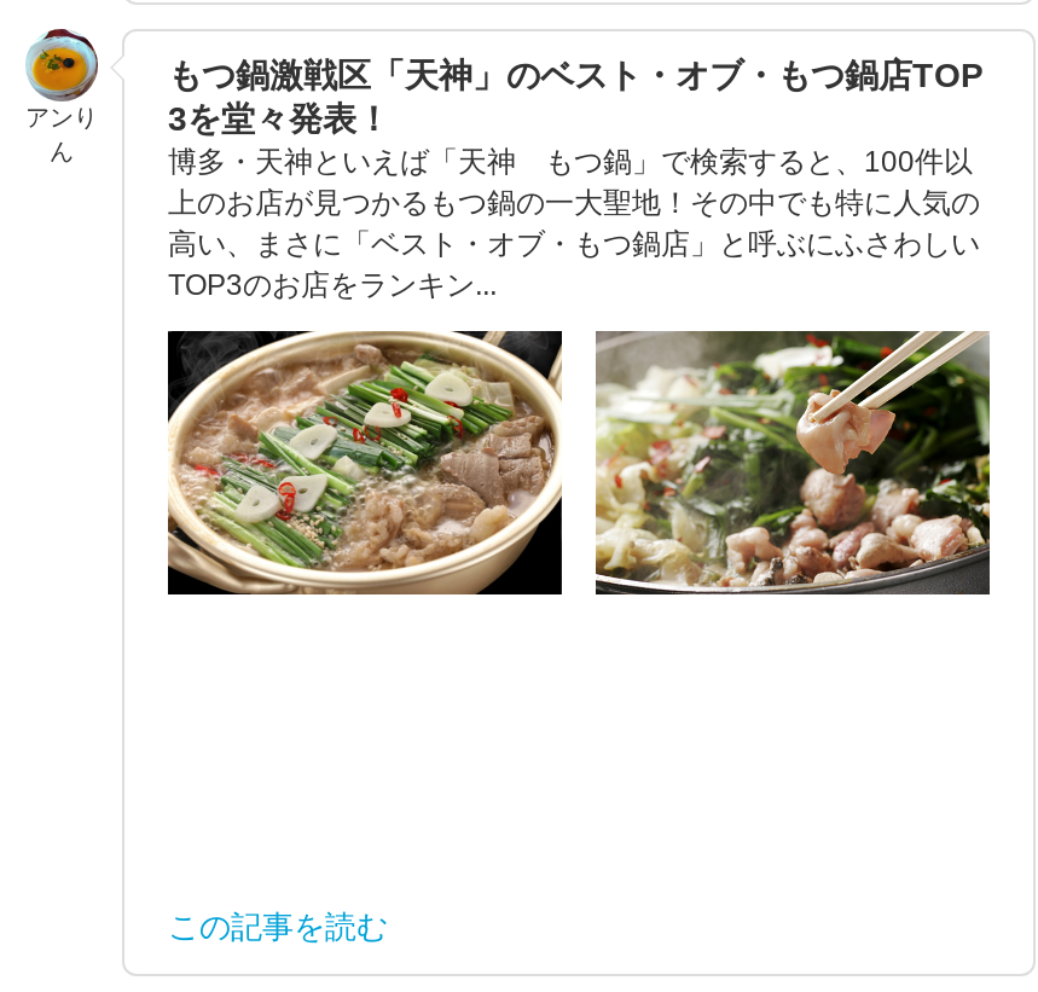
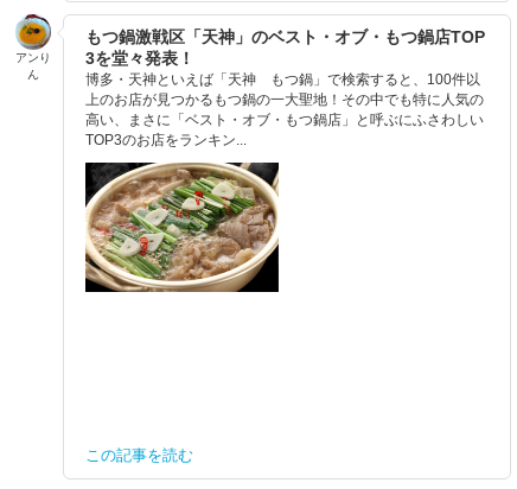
- [image]
